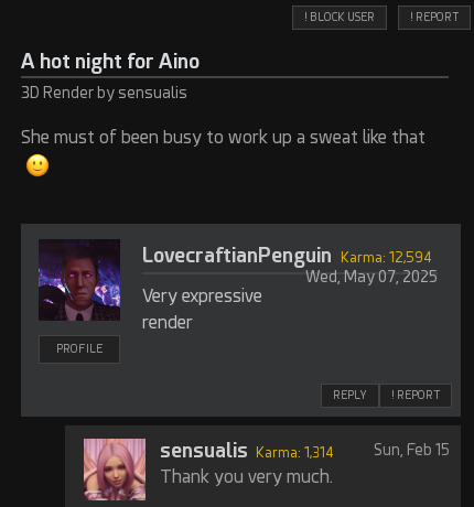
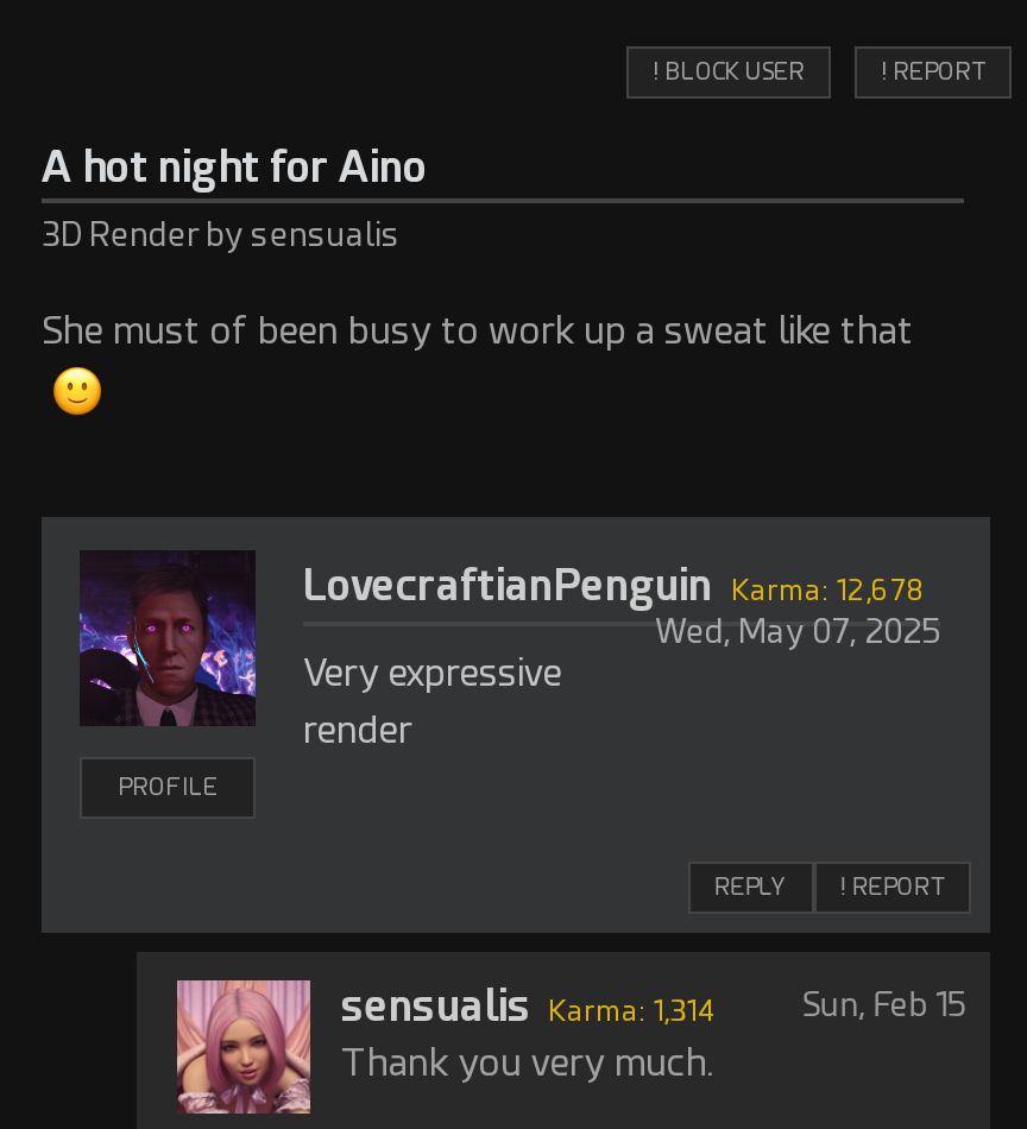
- LovecraftianPenguin Karma: 12,594
+ LovecraftianPenguin Karma: 12,678
